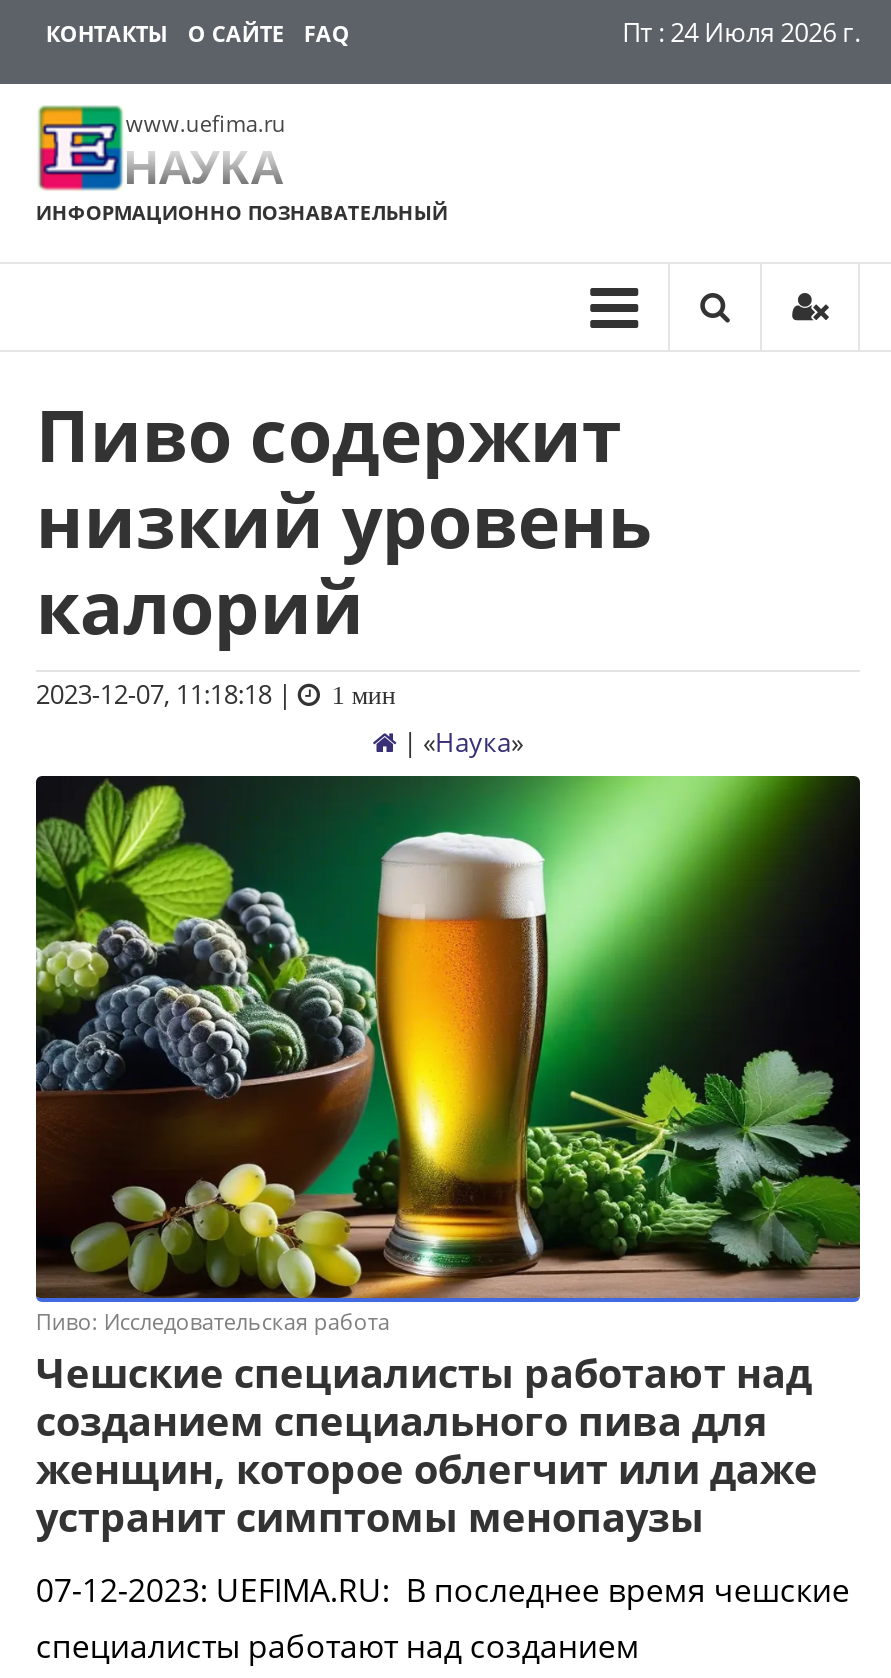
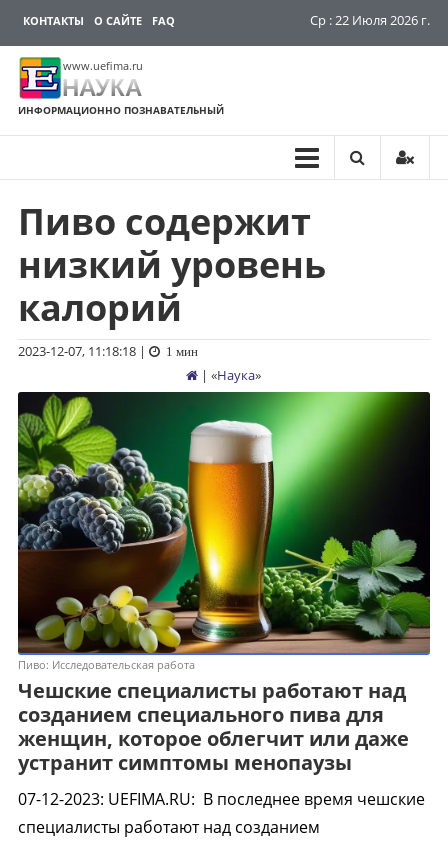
- Пт : 24 Июля 2026 г.
+ Ср : 22 Июля 2026 г.
